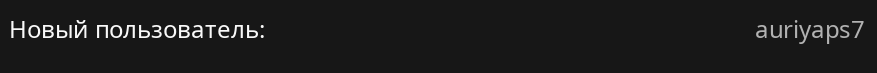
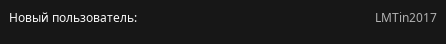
- auriyaps7
+ LMTin2017
